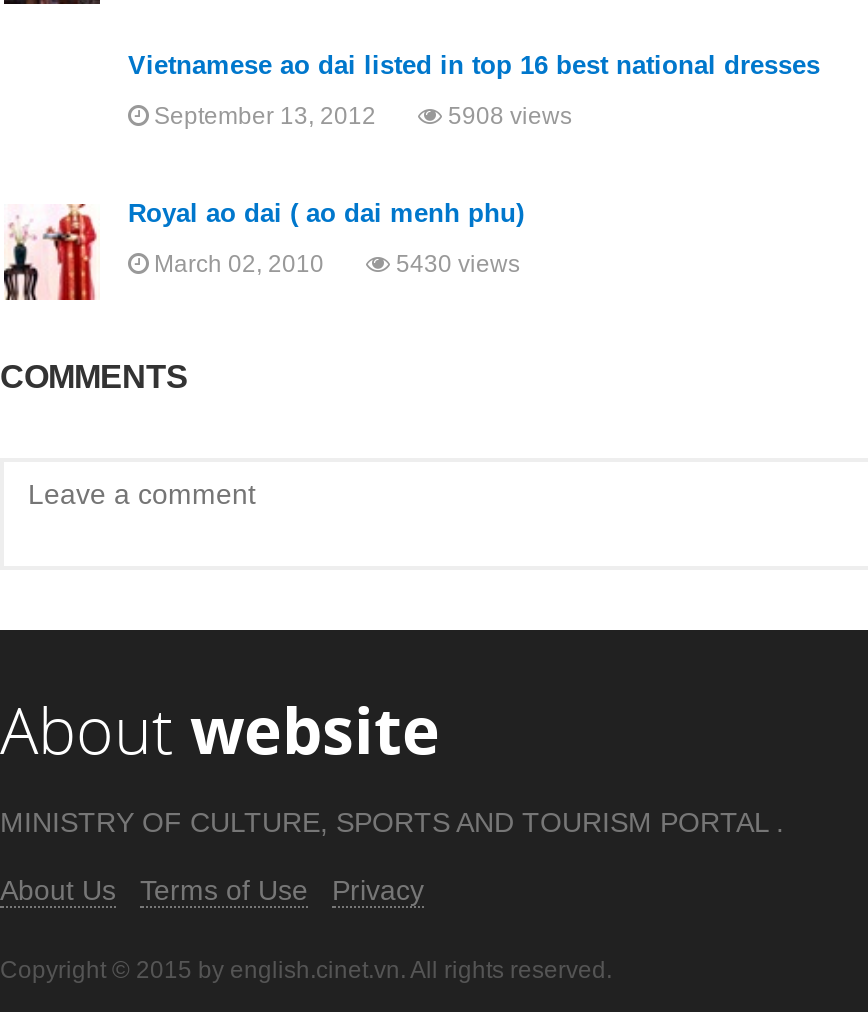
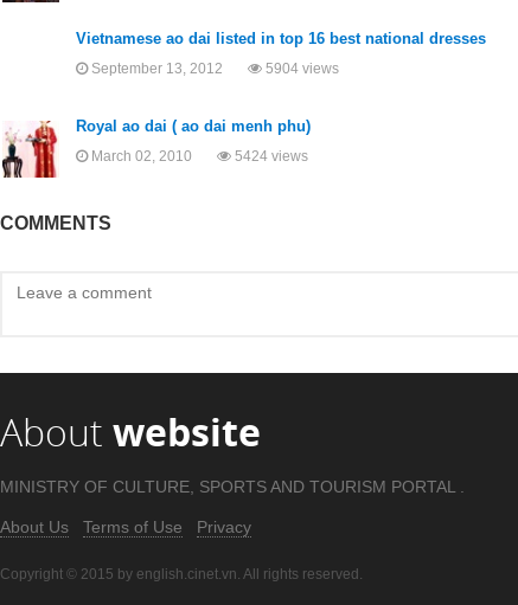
- September 13, 2012 5908 views
+ September 13, 2012 5904 views

- March 02, 2010 5430 views
+ March 02, 2010 5424 views
